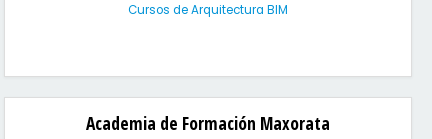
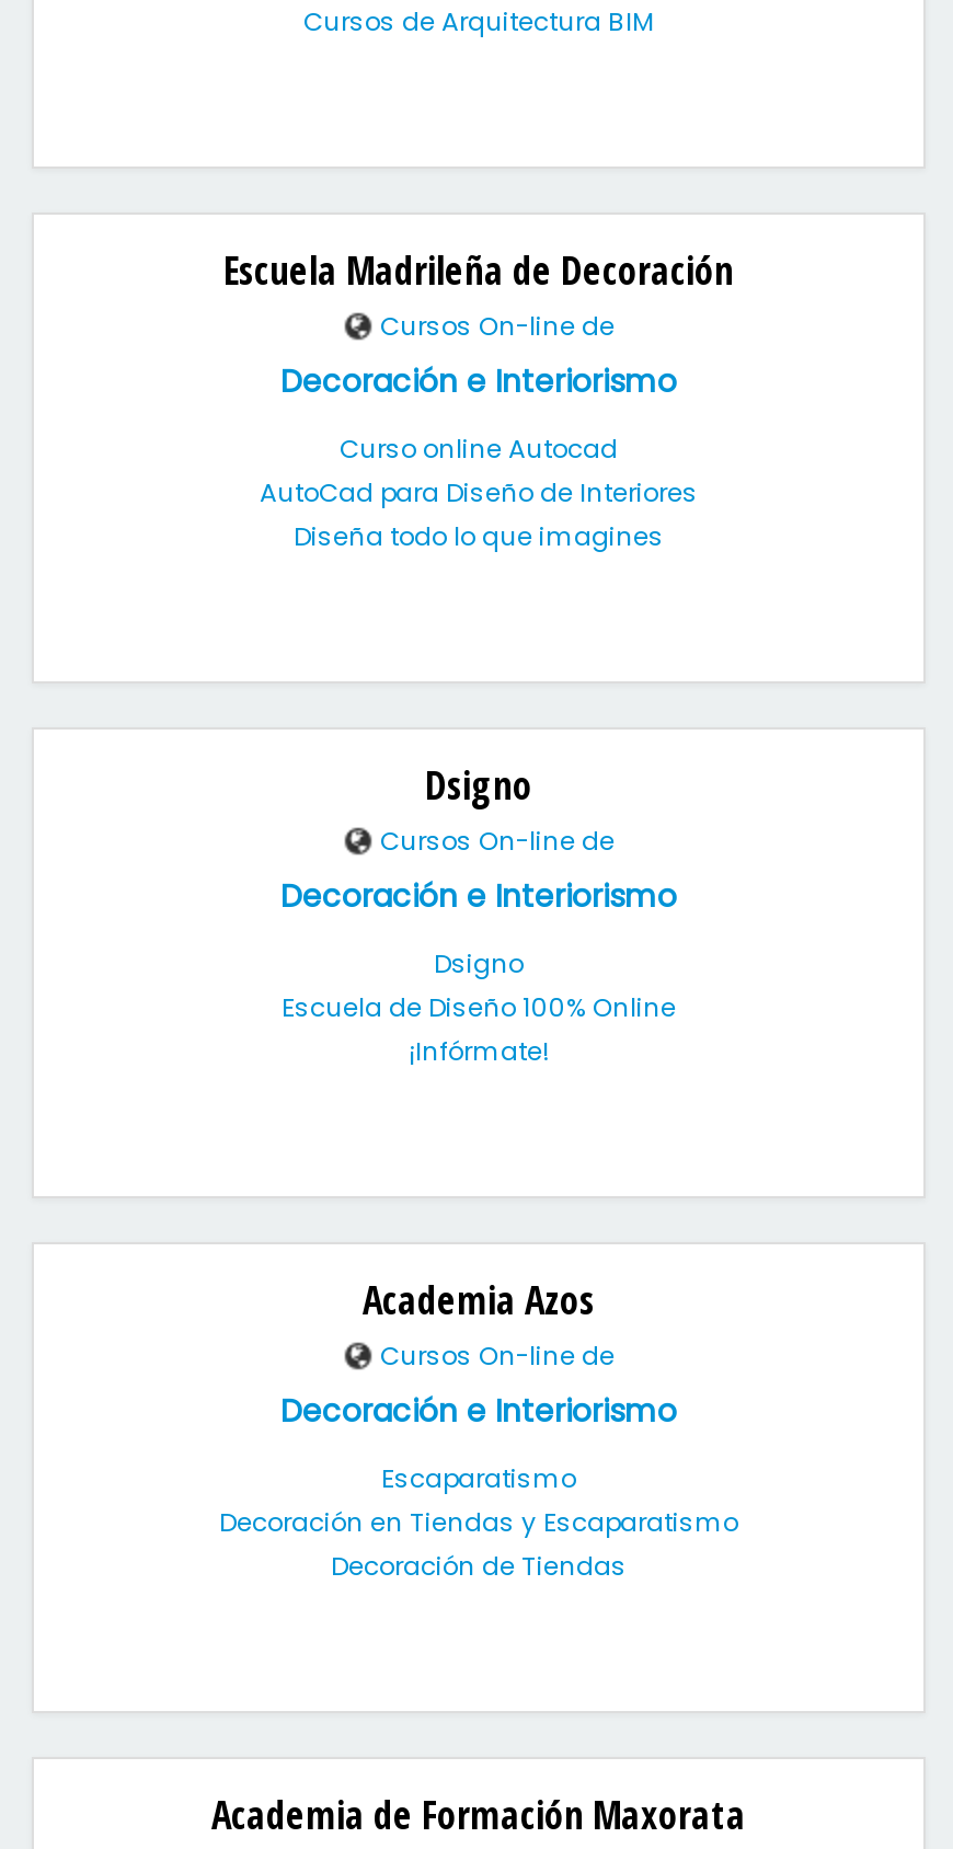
+ Academia Azos
+ Cursos On-line de
+ Decoración e Interiorismo
+ Escaparatismo
+ Decoración en Tiendas y Escaparatismo
+ Decoración de Tiendas

+ Escuela Madrileña de Decoración
+ Cursos On-line de
+ Decoración e Interiorismo
+ Curso online Autocad
+ AutoCad para Diseño de Interiores
+ Diseña todo lo que imagines

+ Dsigno
+ Cursos On-line de
+ Decoración e Interiorismo
+ Dsigno
+ Escuela de Diseño 100% Online
+ ¡Infórmate!
